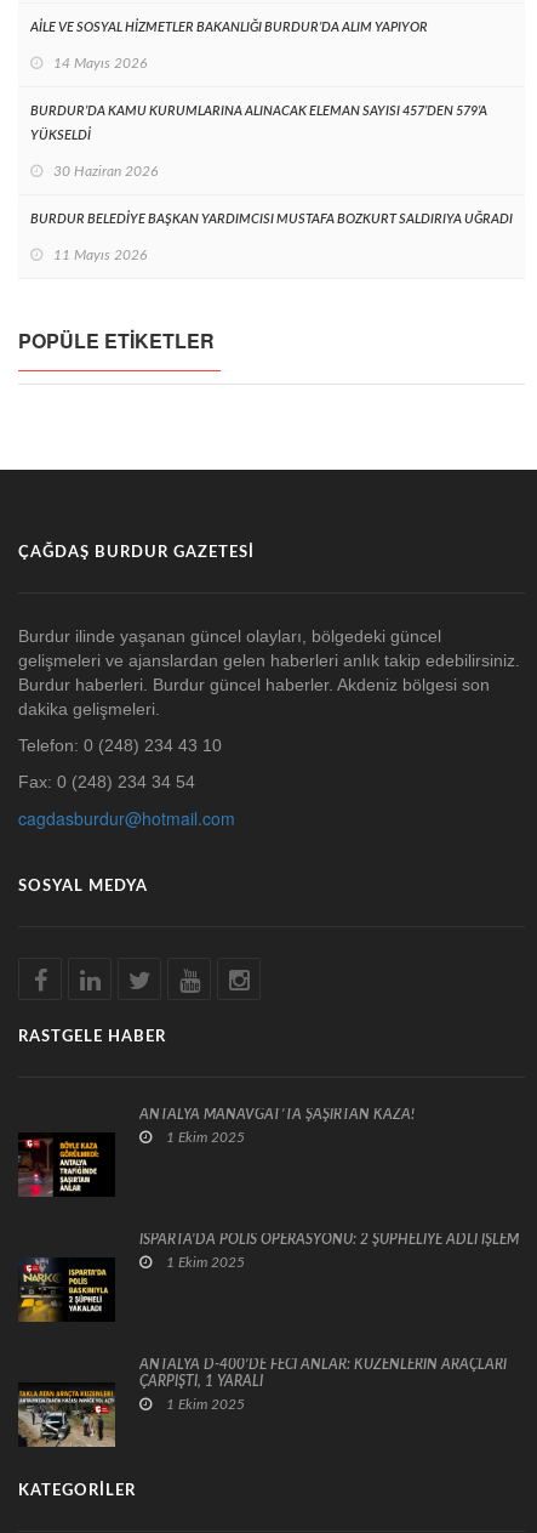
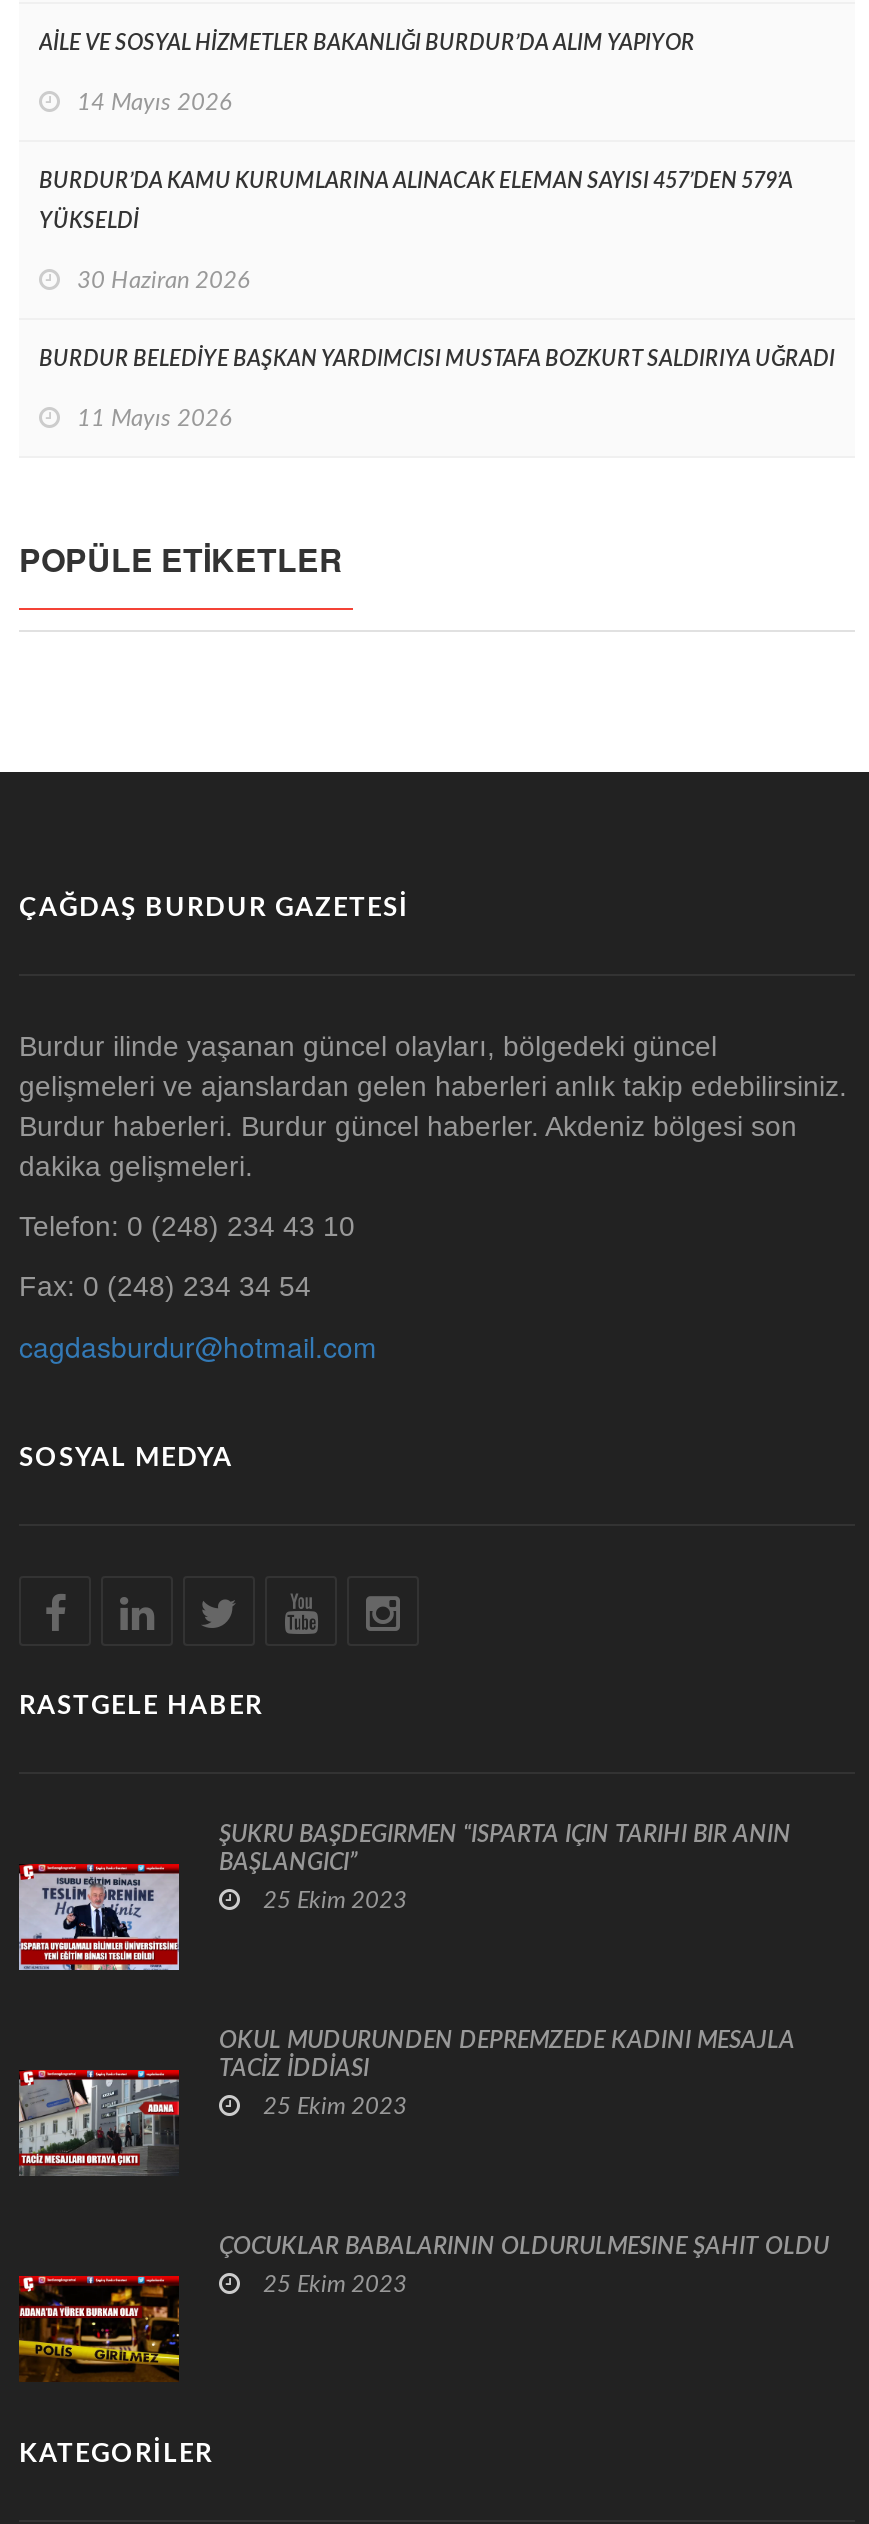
- ANTALYA MANAVGAT’TA ŞAŞIRTAN KAZA!
+ ŞÜKRÜ BAŞDEĞİRMEN “ISPARTA İÇİN TARİHİ BİR ANIN
+ BAŞLANGICI”

- [image]
- 1 Ekim 2025
+ [image]
+ 25 Ekim 2023

- ISPARTA’DA POLİS OPERASYONU: 2 ŞÜPHELİYE ADLİ İŞLEM
+ OKUL MÜDÜRÜNDEN DEPREMZEDE KADINI MESAJLA
+ TACİZ İDDİASI

- [image]
- 1 Ekim 2025
+ [image]
+ 25 Ekim 2023

- ANTALYA D-400’DE FECİ ANLAR: KUZENLERİN ARAÇLARI
- ÇARPIŞTI, 1 YARALI
+ ÇOCUKLAR BABALARININ ÖLDÜRÜLMESİNE ŞAHİT OLDU

- [image]
- 1 Ekim 2025
+ [image]
+ 25 Ekim 2023
